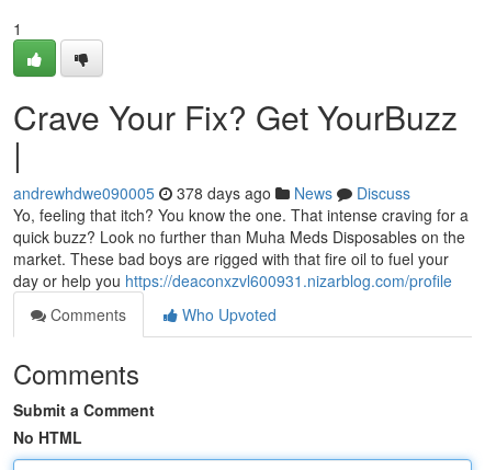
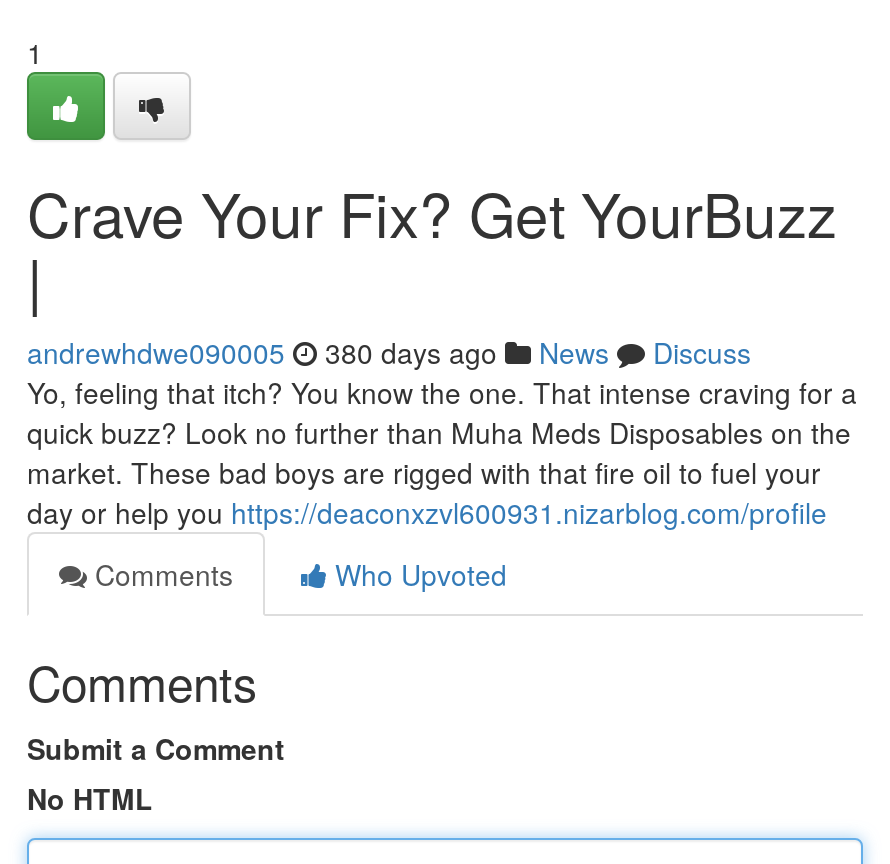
- andrewhdwe090005 378 days ago News Discuss
+ andrewhdwe090005 380 days ago News Discuss
